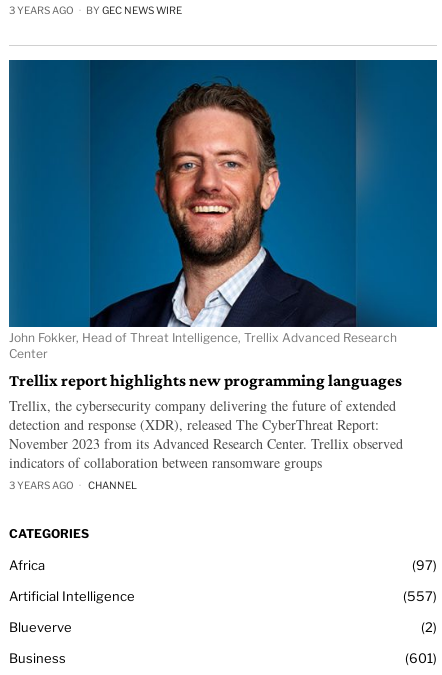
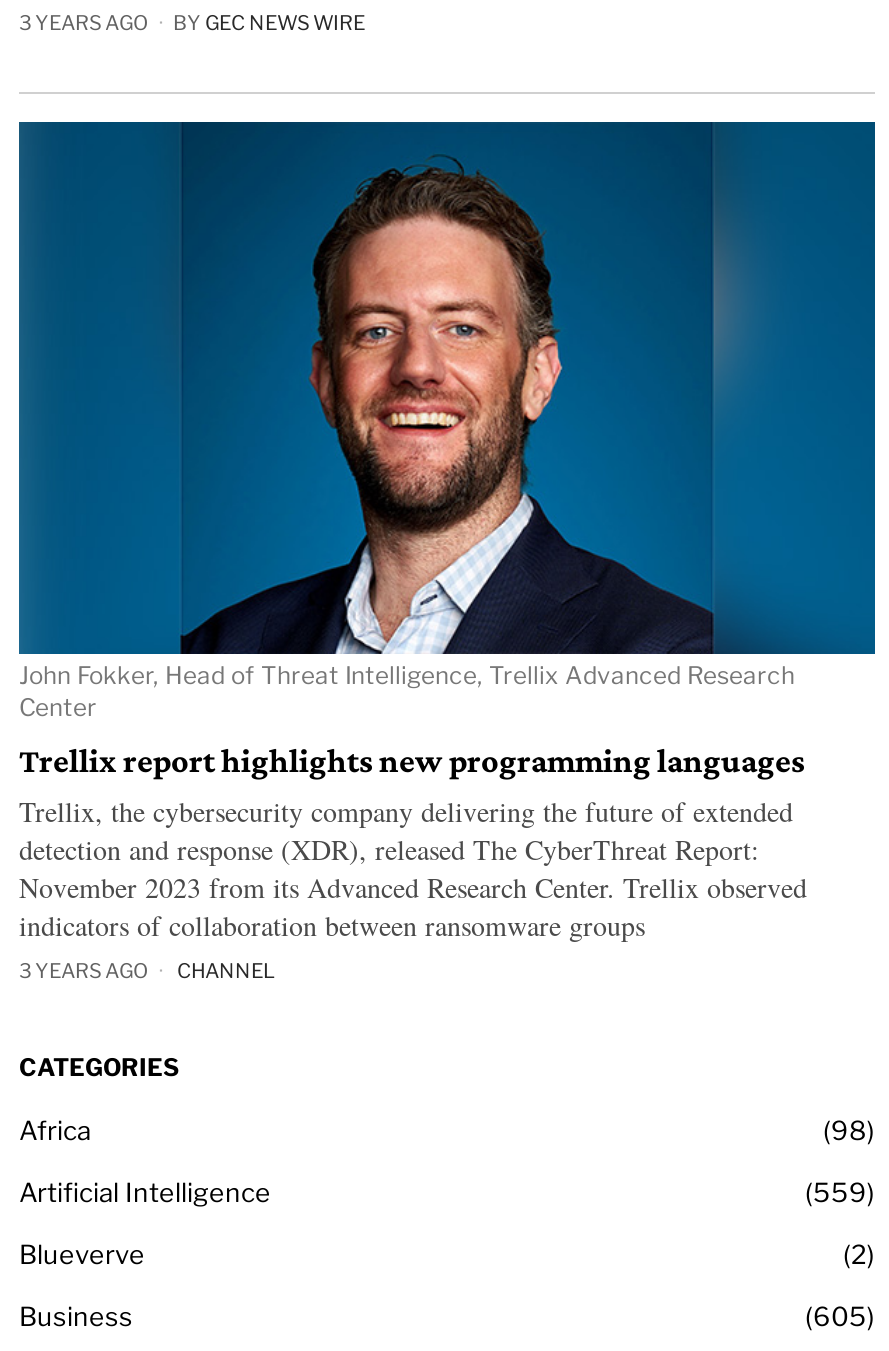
- 97
+ 98

- 557
+ 559

- 601
+ 605
